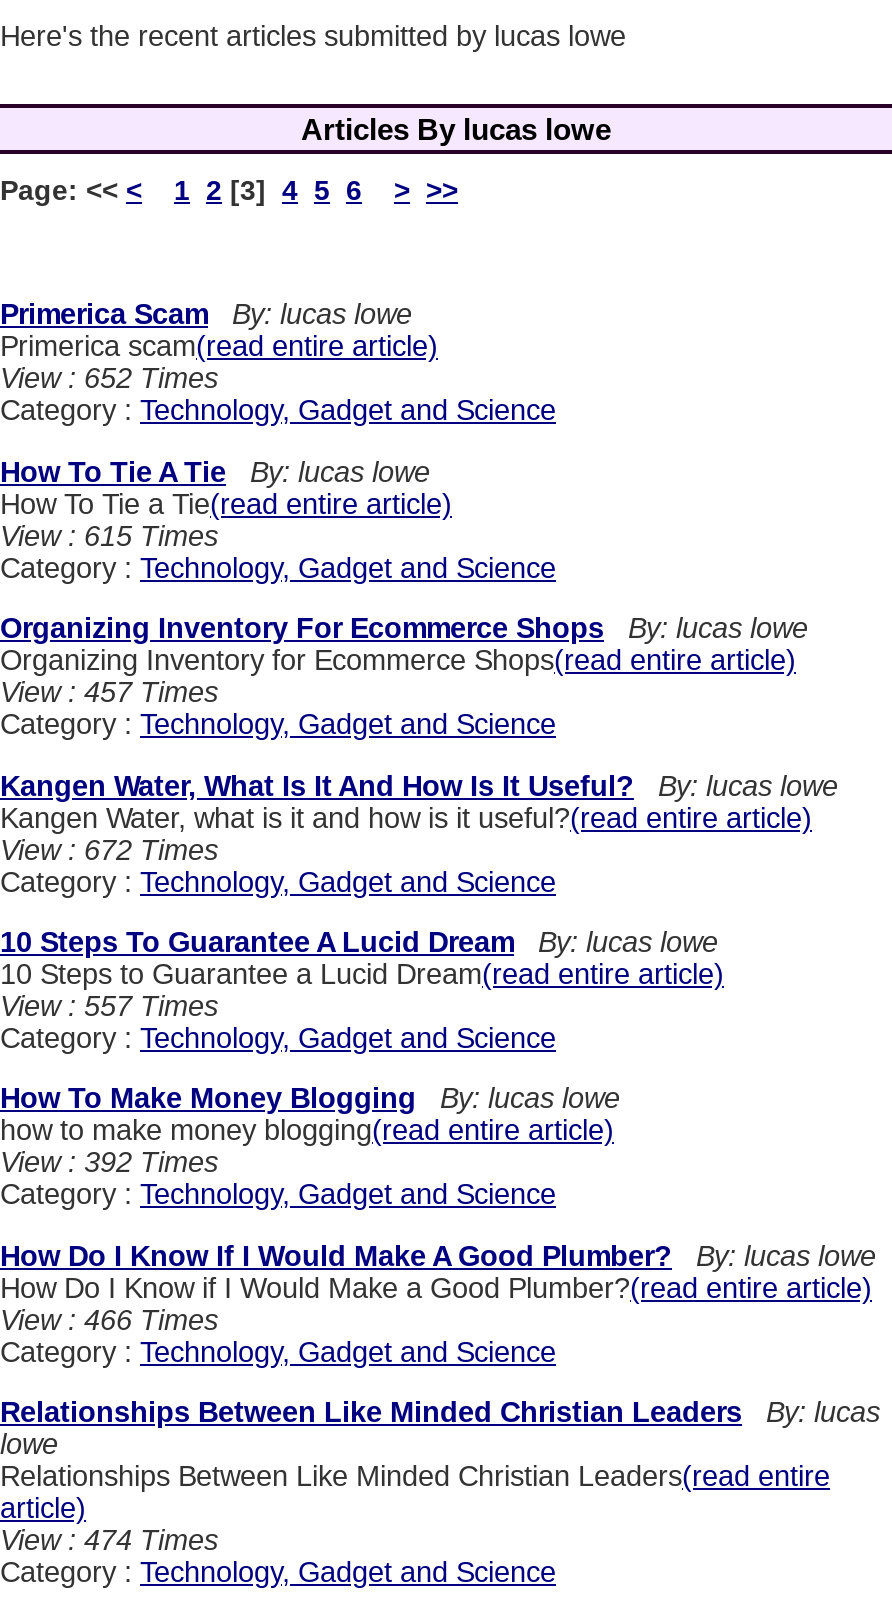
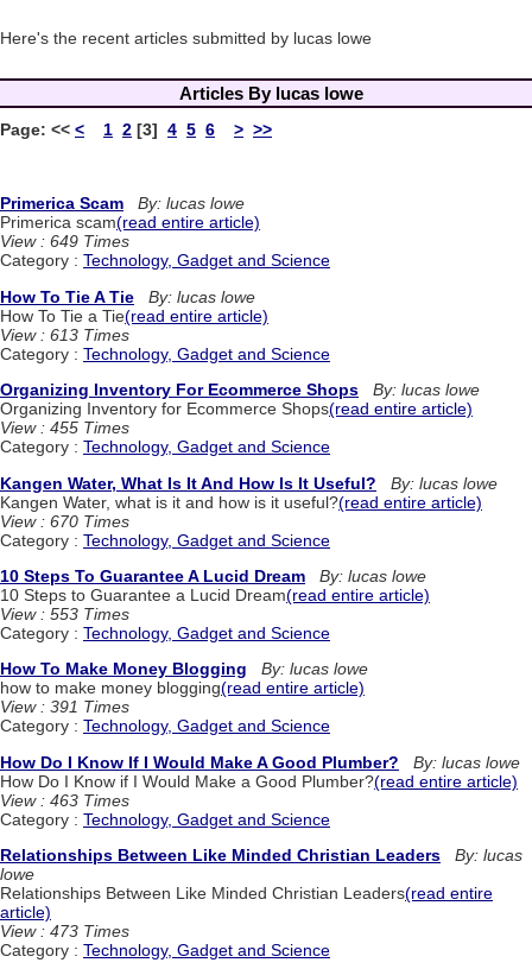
- View : 652 Times
+ View : 649 Times

- View : 615 Times
+ View : 613 Times

- View : 457 Times
+ View : 455 Times

- View : 672 Times
+ View : 670 Times

- View : 557 Times
+ View : 553 Times

- View : 392 Times
+ View : 391 Times

- View : 466 Times
+ View : 463 Times

- View : 474 Times
+ View : 473 Times
